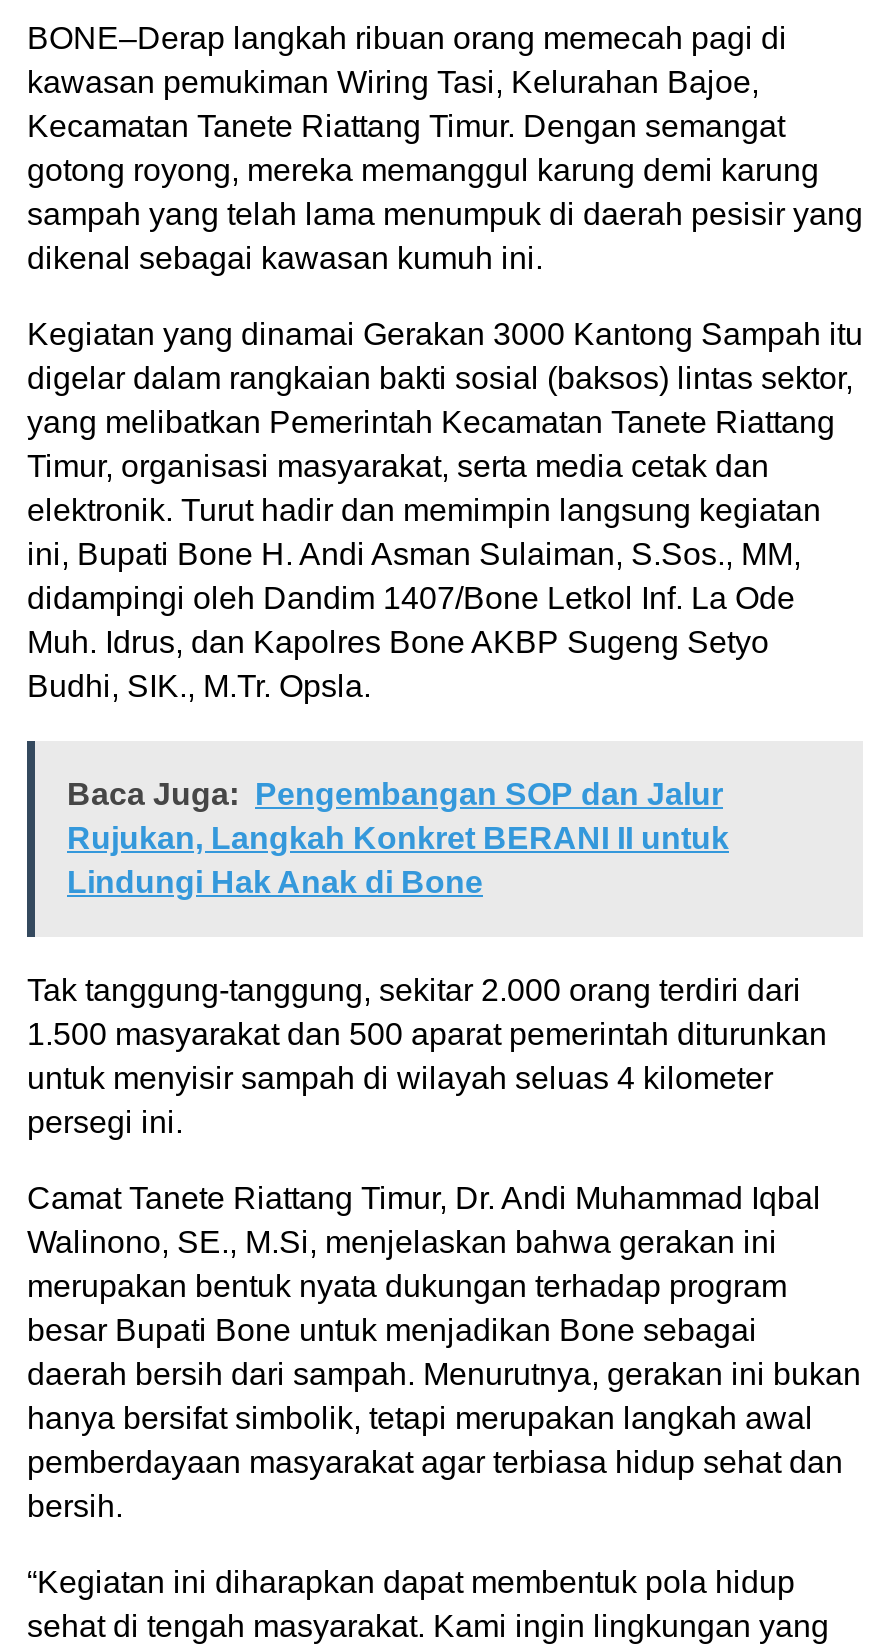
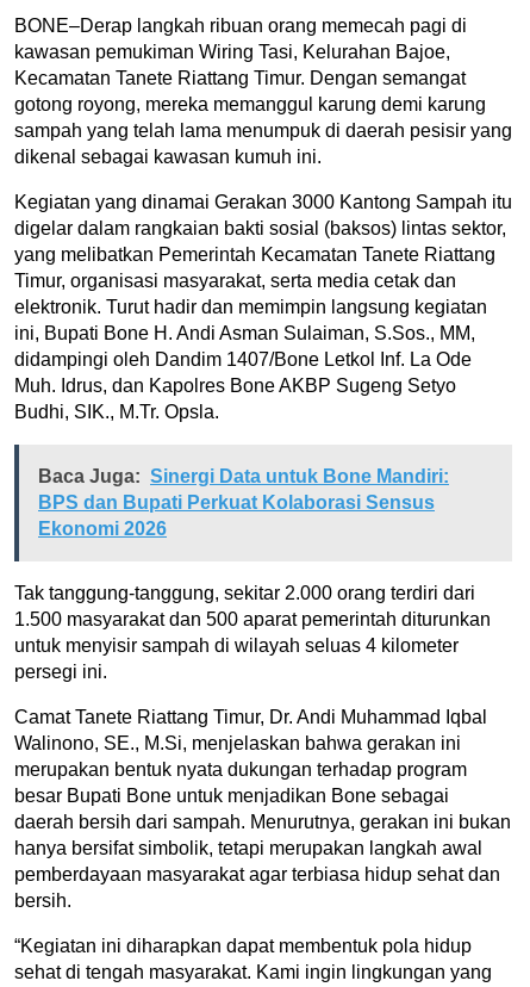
- Baca Juga: Pengembangan SOP dan Jalur
- Rujukan, Langkah Konkret BERANI II untuk
- Lindungi Hak Anak di Bone
+ Baca Juga: Sinergi Data untuk Bone Mandiri:
+ BPS dan Bupati Perkuat Kolaborasi Sensus
+ Ekonomi 2026
